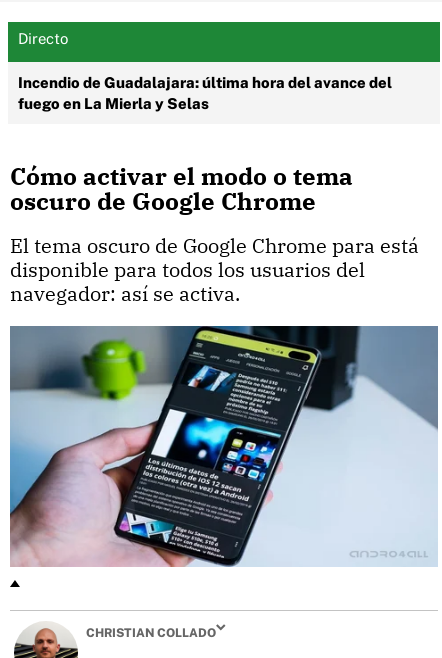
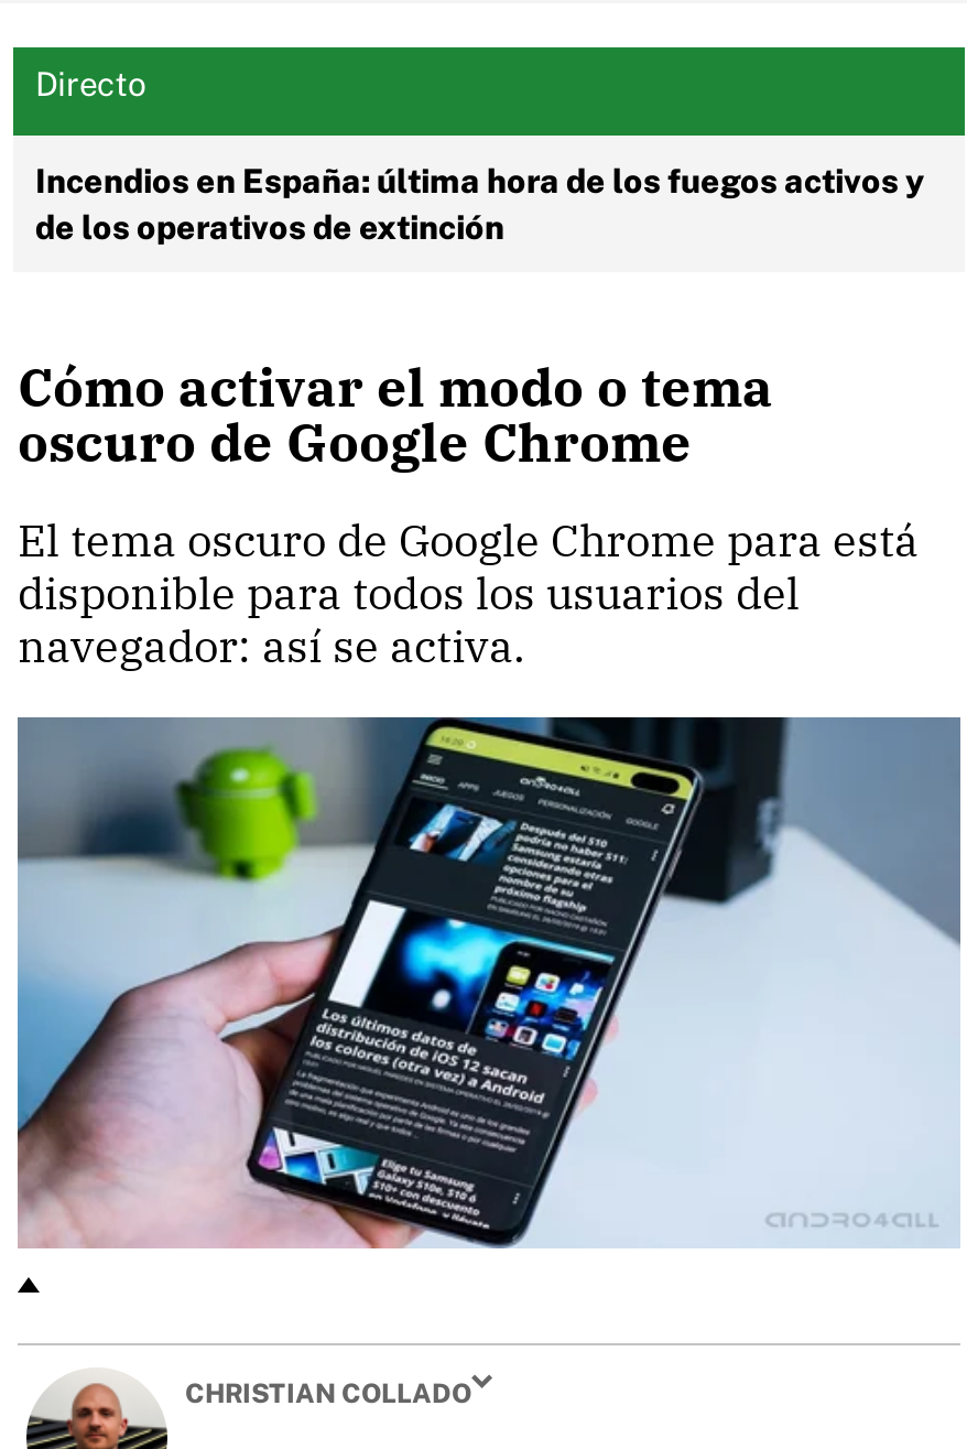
- Incendio de Guadalajara: última hora del avance del
- fuego en La Mierla y Selas
+ Incendios en España: última hora de los fuegos activos y
+ de los operativos de extinción
